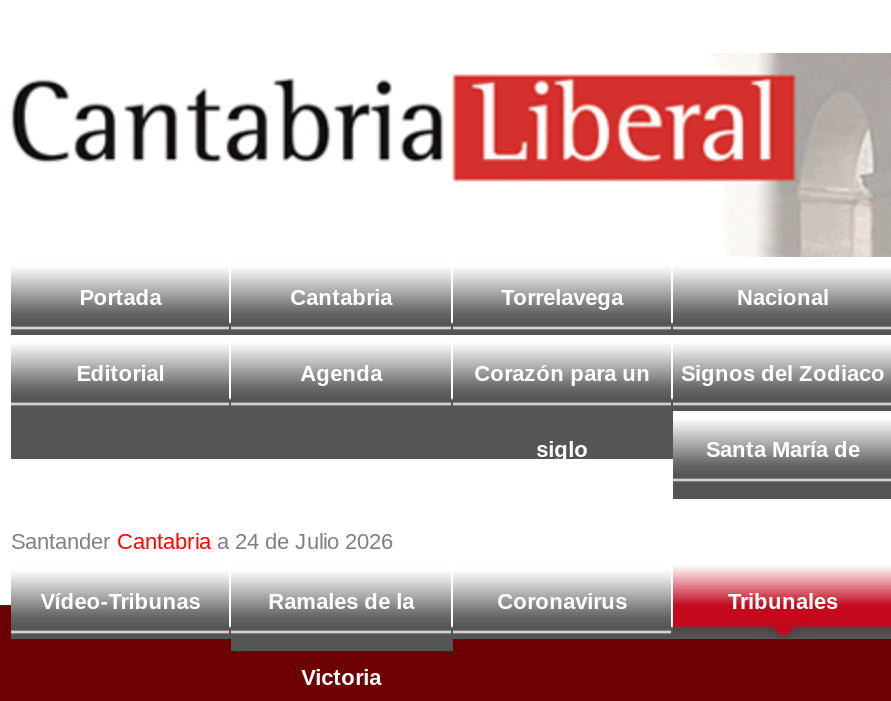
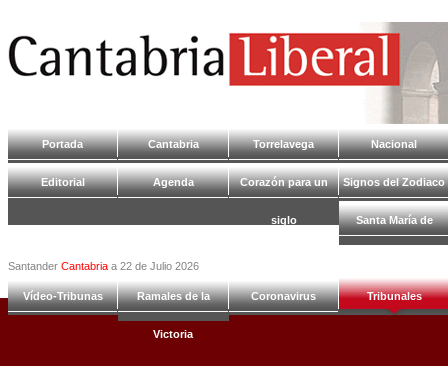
- Santander Cantabria a 24 de Julio 2026
+ Santander Cantabria a 22 de Julio 2026
